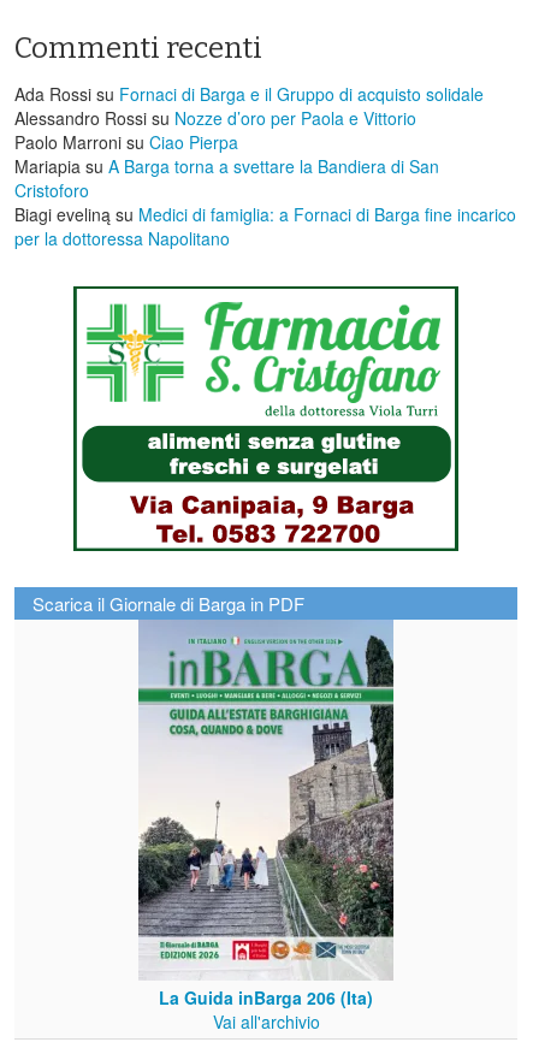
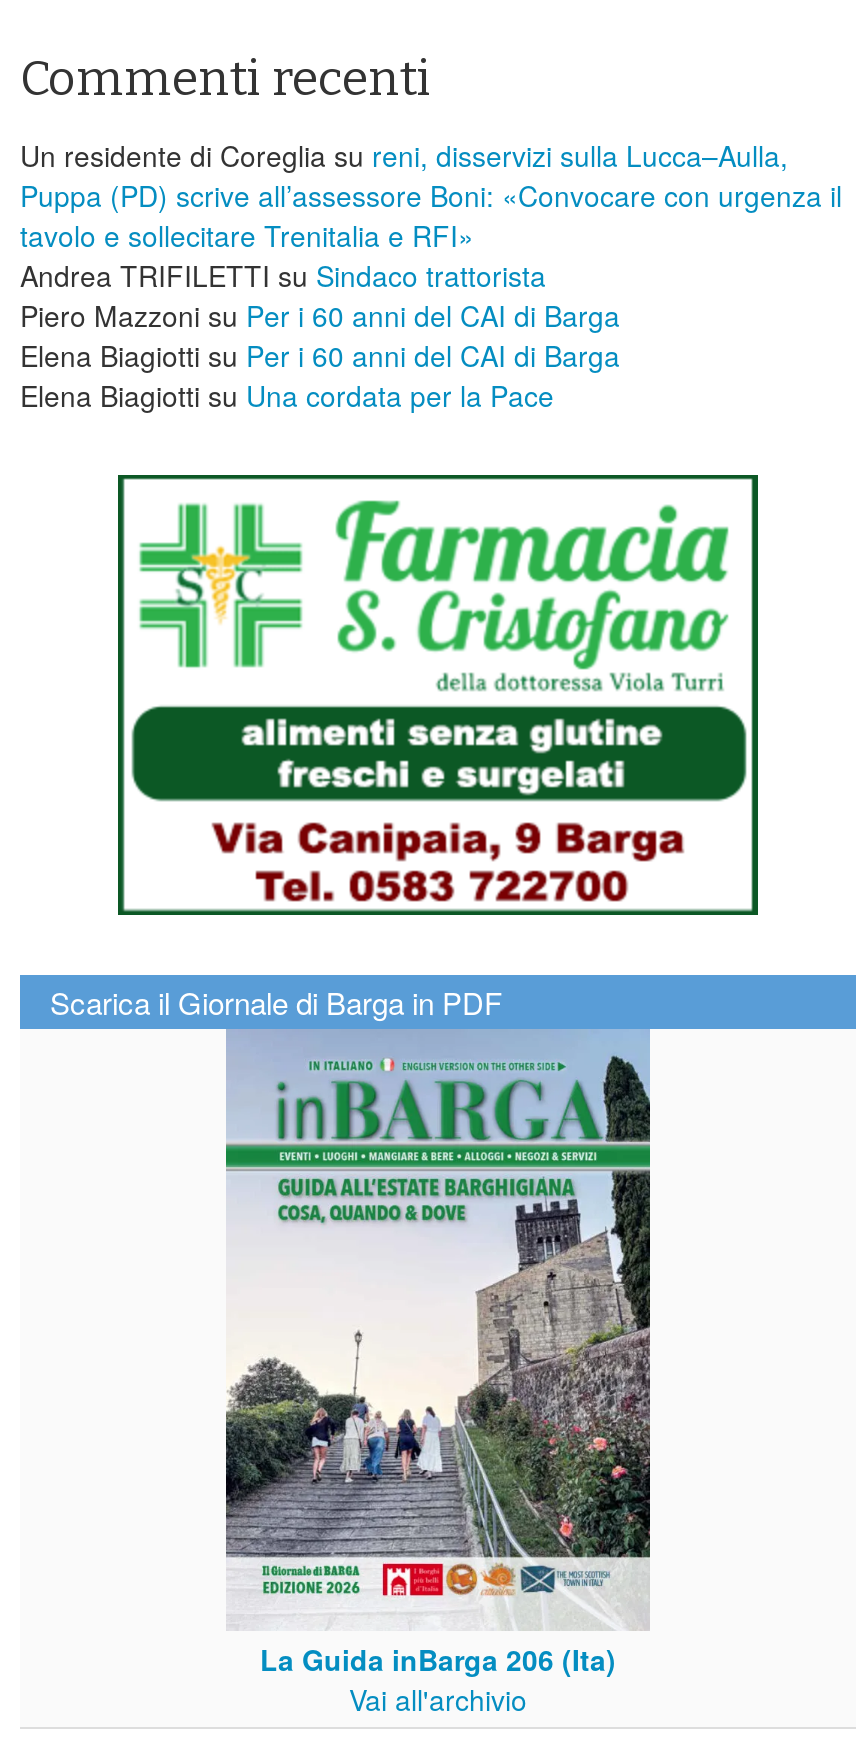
- Ada Rossi su Fornaci di Barga e il Gruppo di acquisto solidale
- Alessandro Rossi su Nozze d’oro per Paola e Vittorio
- Paolo Marroni su Ciao Pierpa
- Mariapia su A Barga torna a svettare la Bandiera di San
- Cristoforo
- Biagi eveliną su Medici di famiglia: a Fornaci di Barga fine incarico
- per la dottoressa Napolitano
+ Un residente di Coreglia su reni, disservizi sulla Lucca–Aulla,
+ Puppa (PD) scrive all’assessore Boni: «Convocare con urgenza il
+ tavolo e sollecitare Trenitalia e RFI»
+ Andrea TRIFILETTI su Sindaco trattorista
+ Piero Mazzoni su Per i 60 anni del CAI di Barga
+ Elena Biagiotti su Per i 60 anni del CAI di Barga
+ Elena Biagiotti su Una cordata per la Pace
